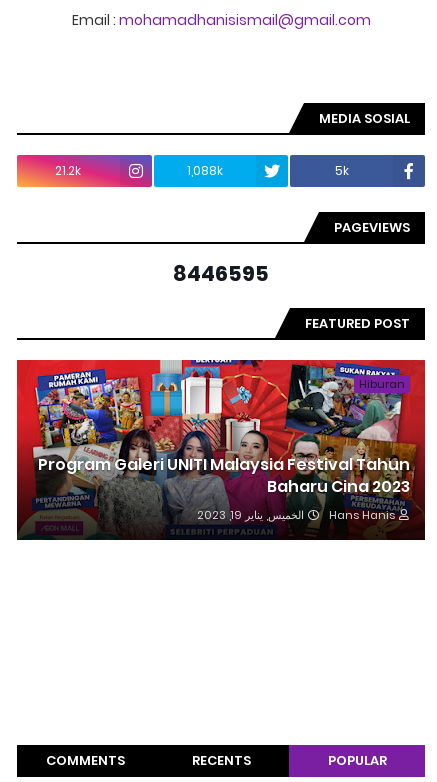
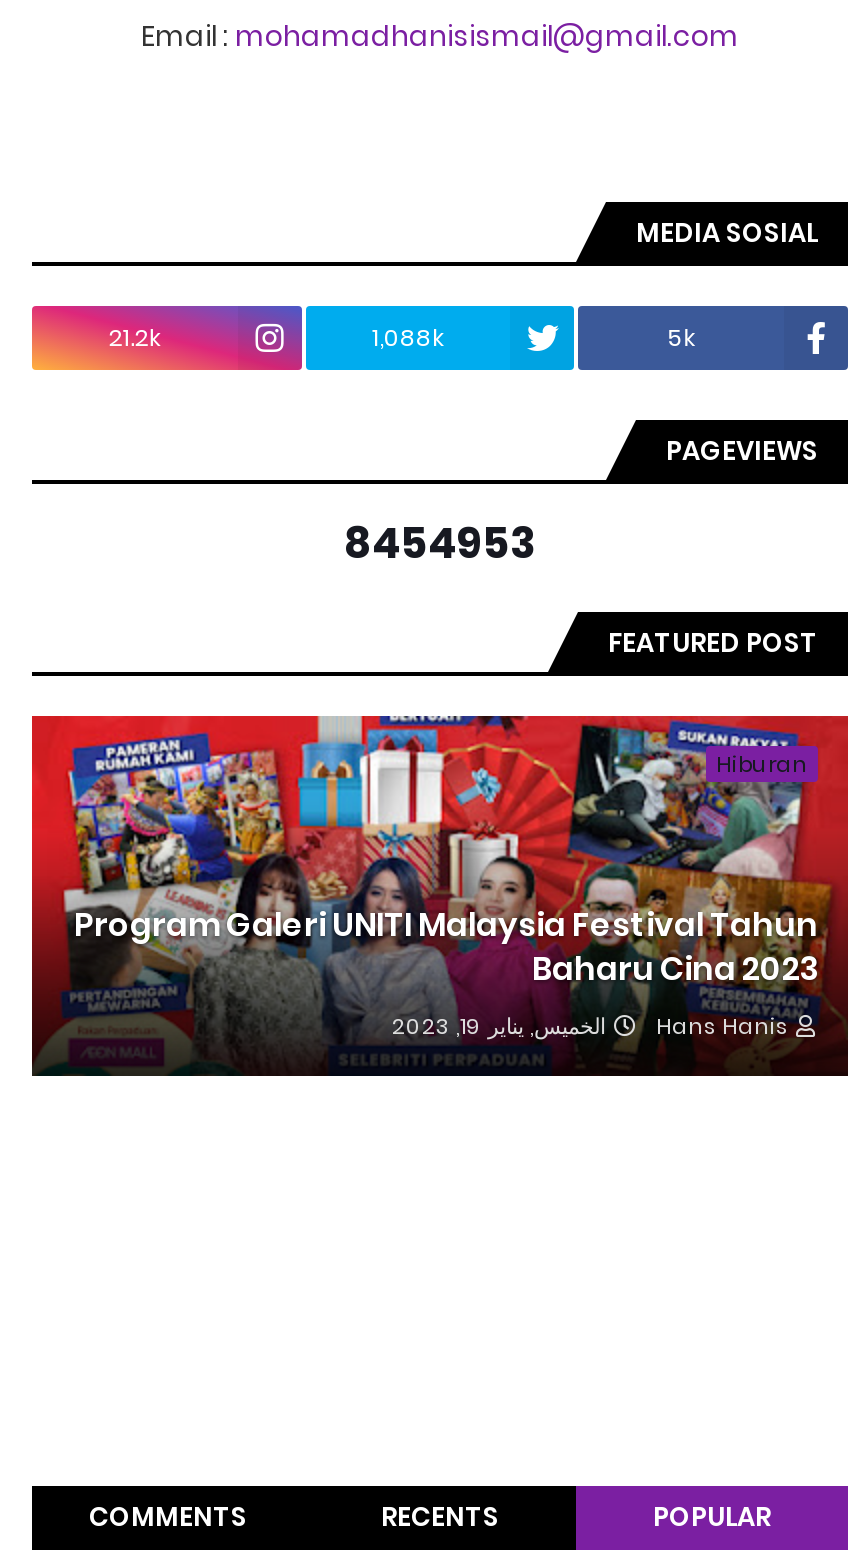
- 8446595
+ 8454953
